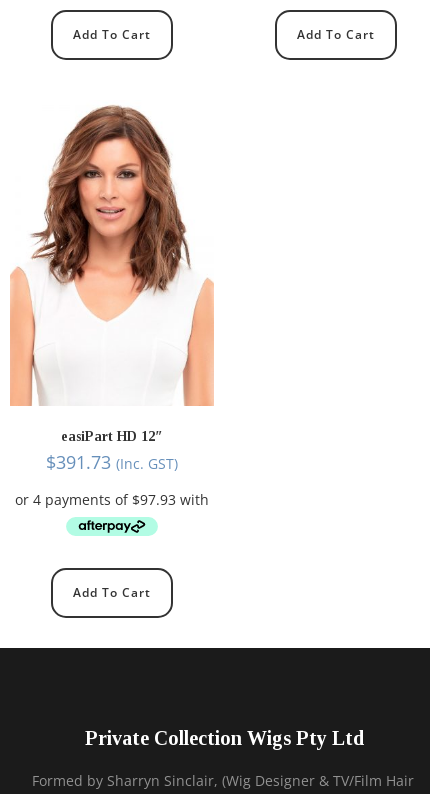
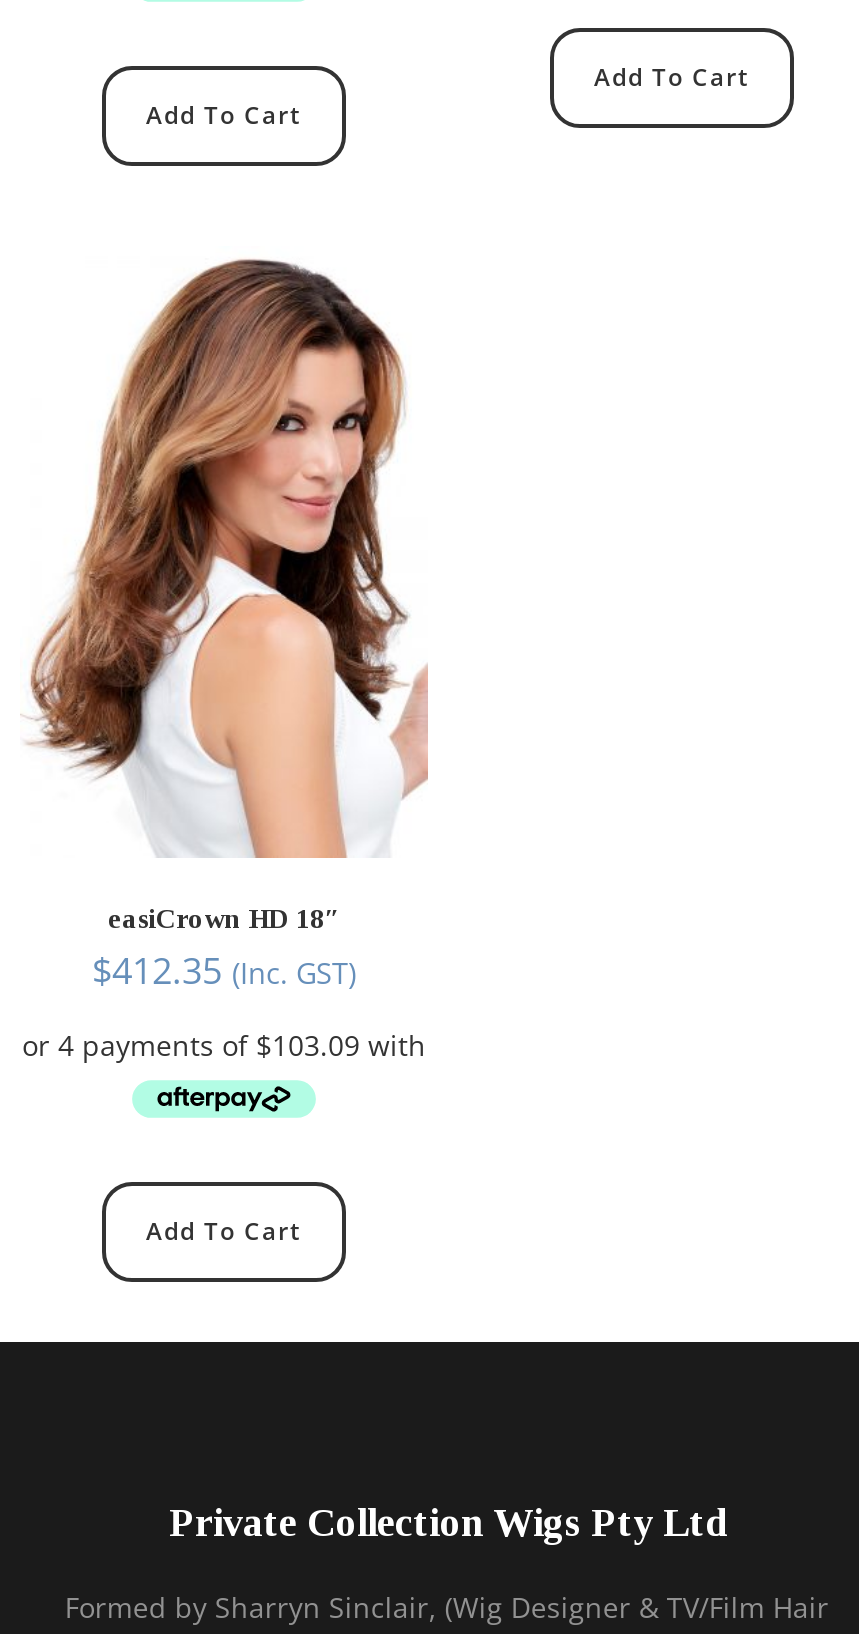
- [image]
- easiPart HD 12″
+ [image]
+ easiCrown HD 18″

- $391.73 (Inc. GST)
+ $412.35 (Inc. GST)
